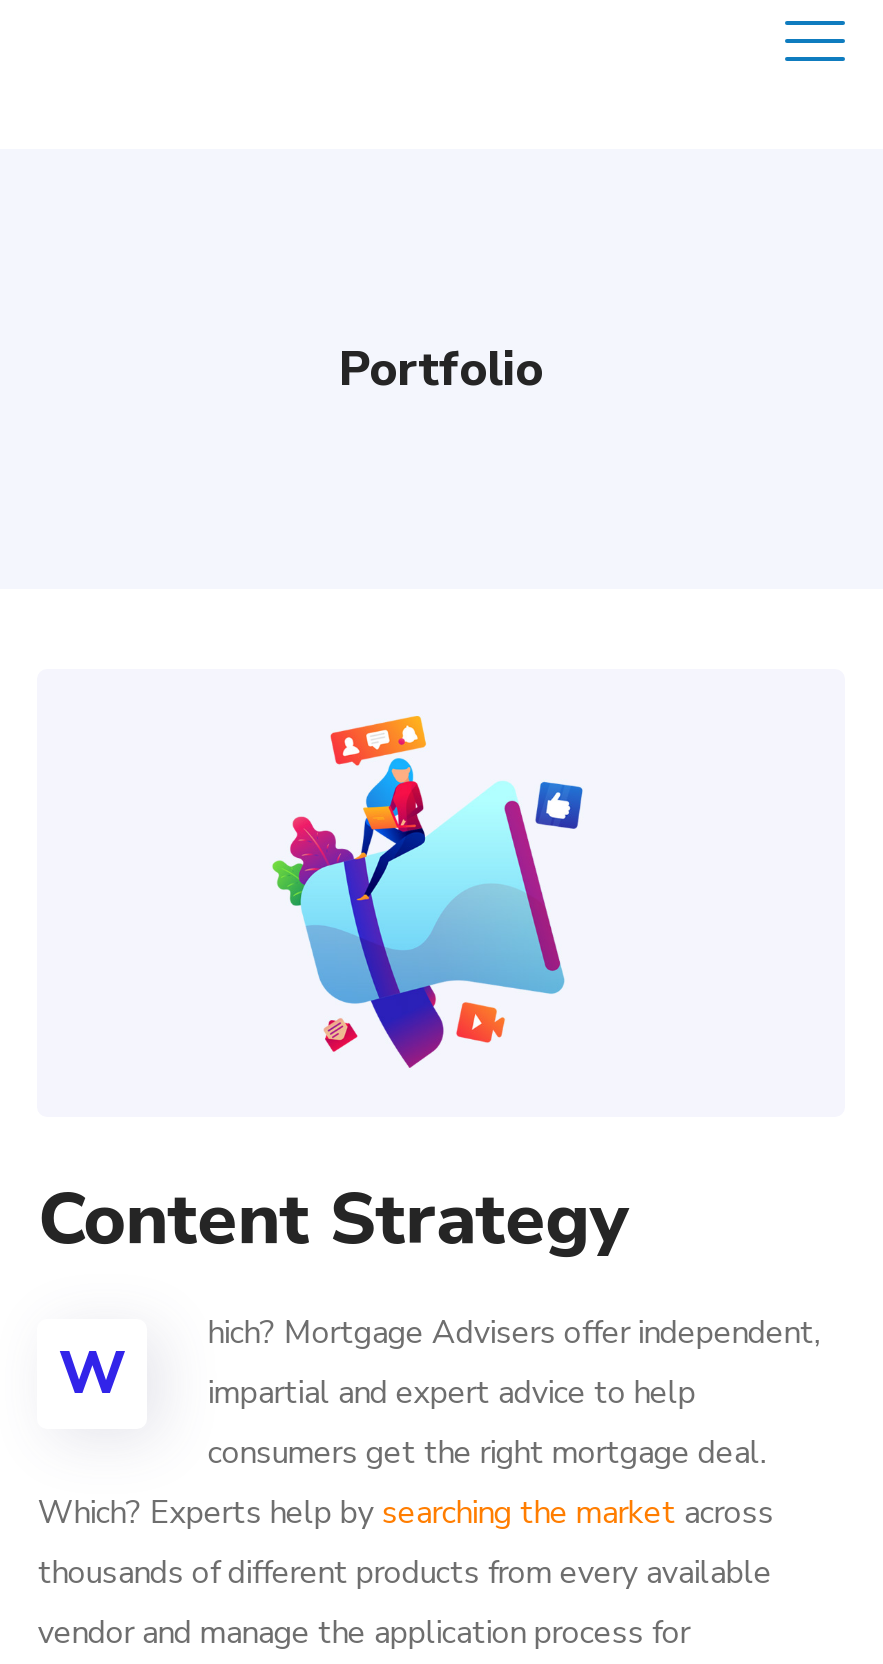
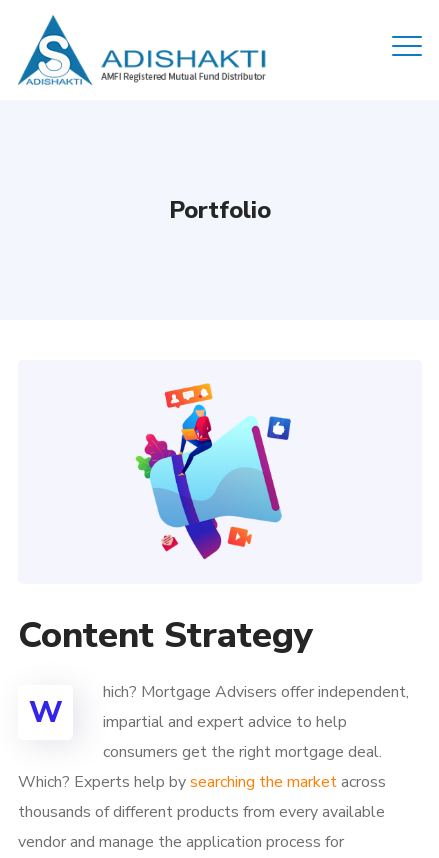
+ [image]

+ [image]
